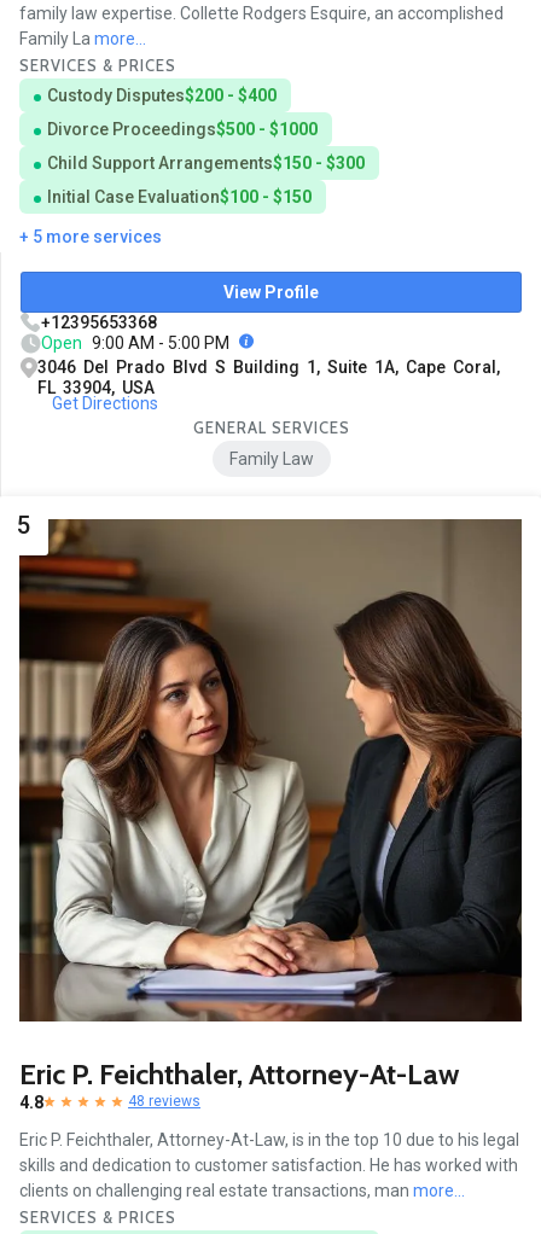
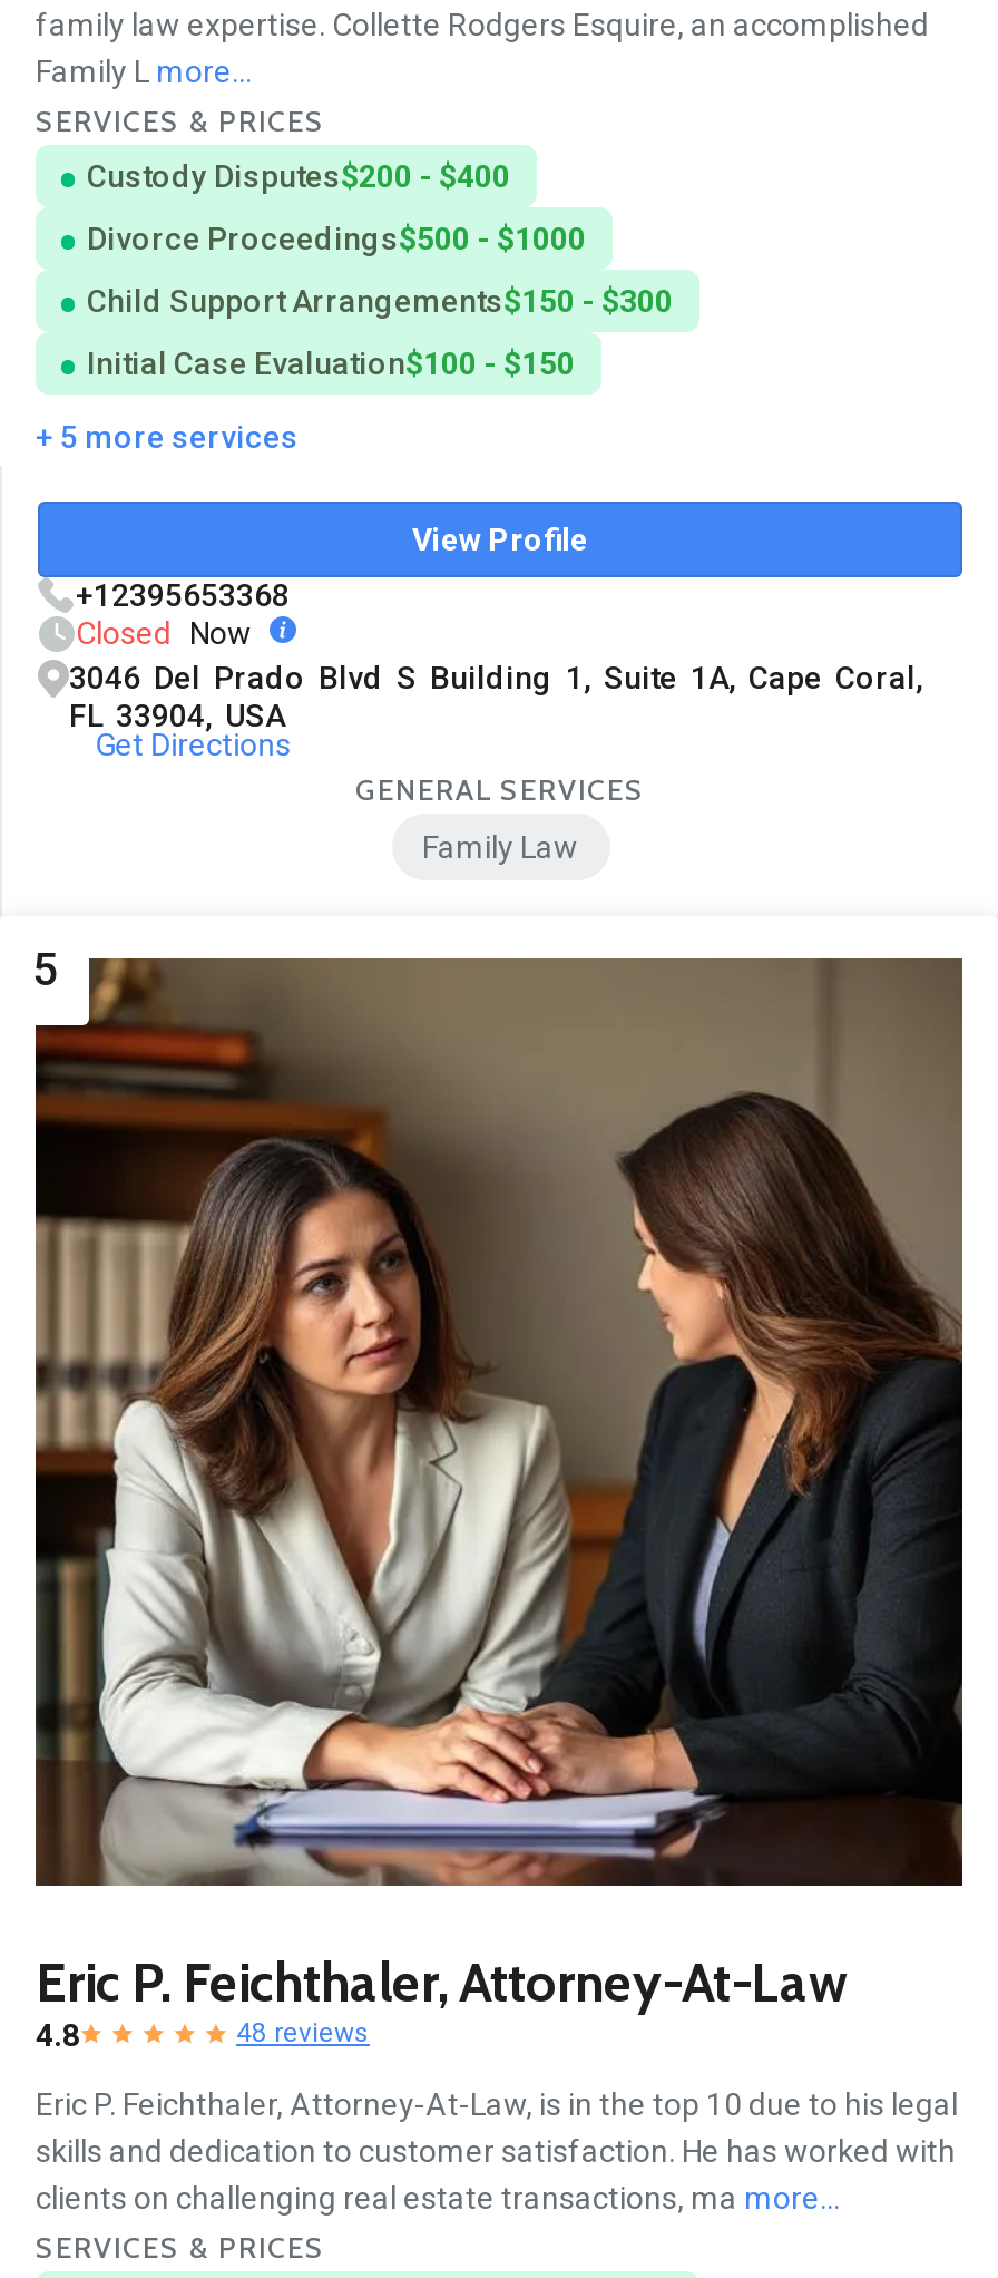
- Family La more...
+ Family L more...

- Open 9:00 AM - 5:00 PM
+ Closed Now

- clients on challenging real estate transactions, man more...
+ clients on challenging real estate transactions, ma more...
